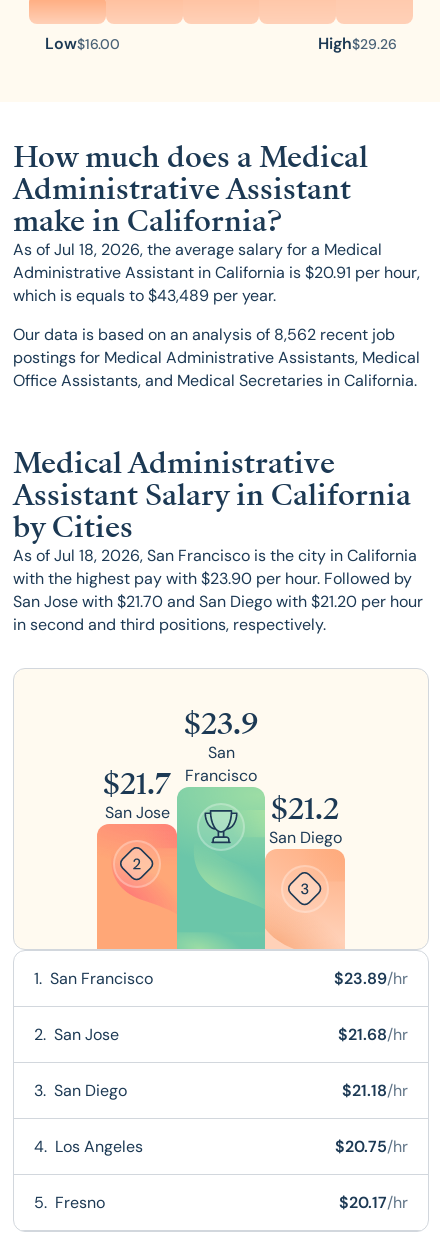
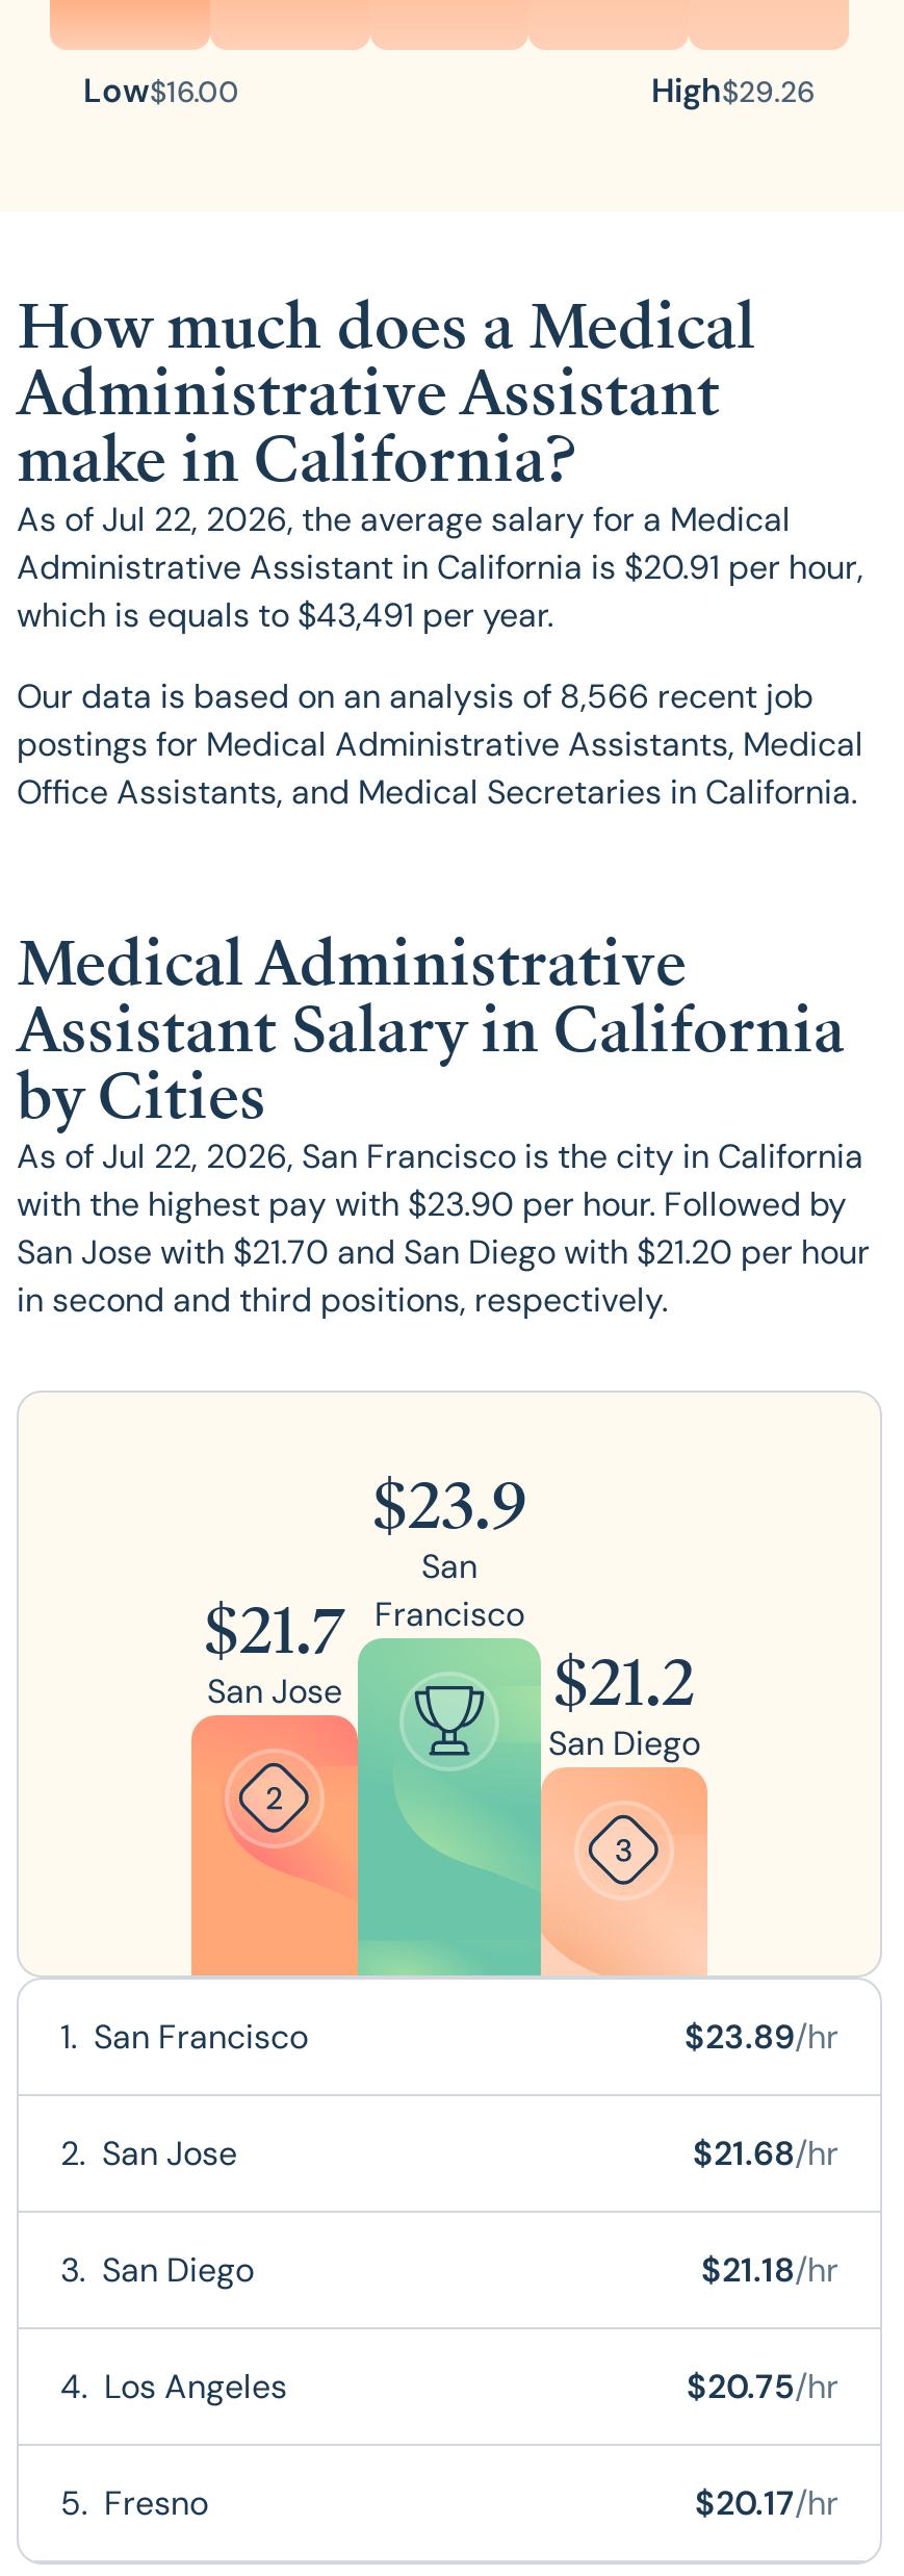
- As of Jul 18, 2026, the average salary for a Medical
+ As of Jul 22, 2026, the average salary for a Medical

- which is equals to $43,489 per year.
+ which is equals to $43,491 per year.

- Our data is based on an analysis of 8,562 recent job
+ Our data is based on an analysis of 8,566 recent job

- As of Jul 18, 2026, San Francisco is the city in California
+ As of Jul 22, 2026, San Francisco is the city in California
